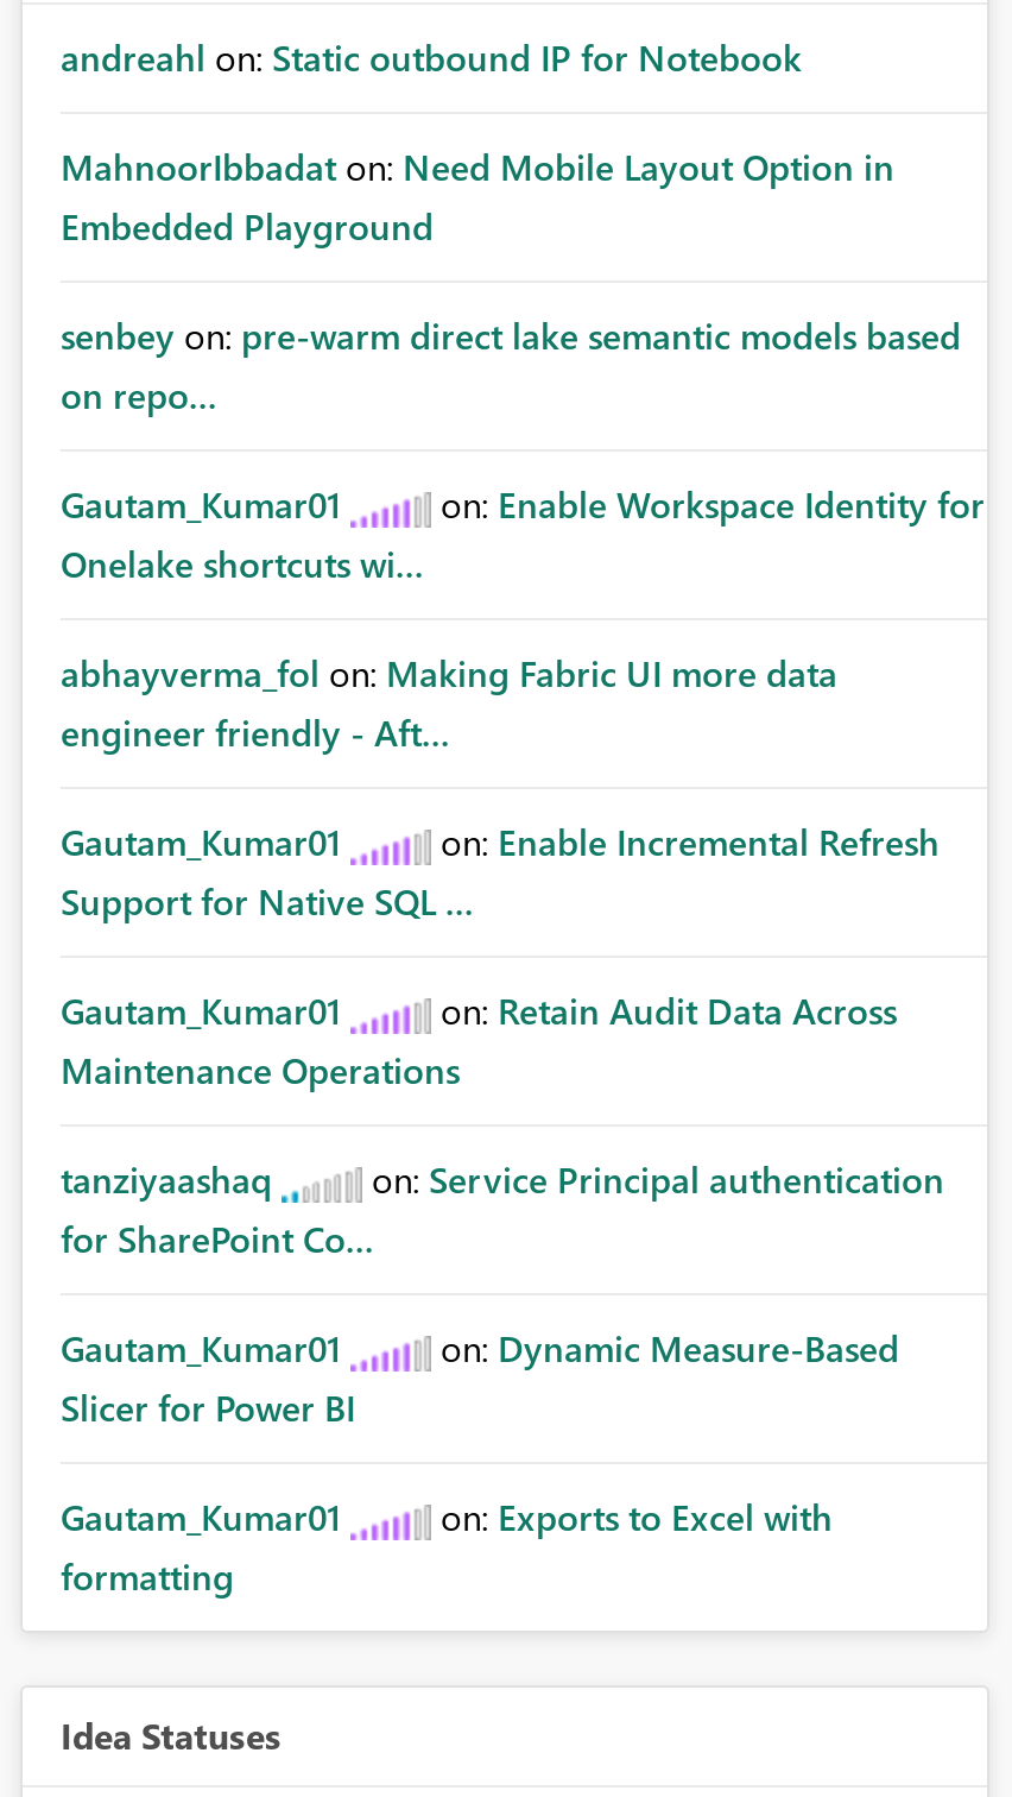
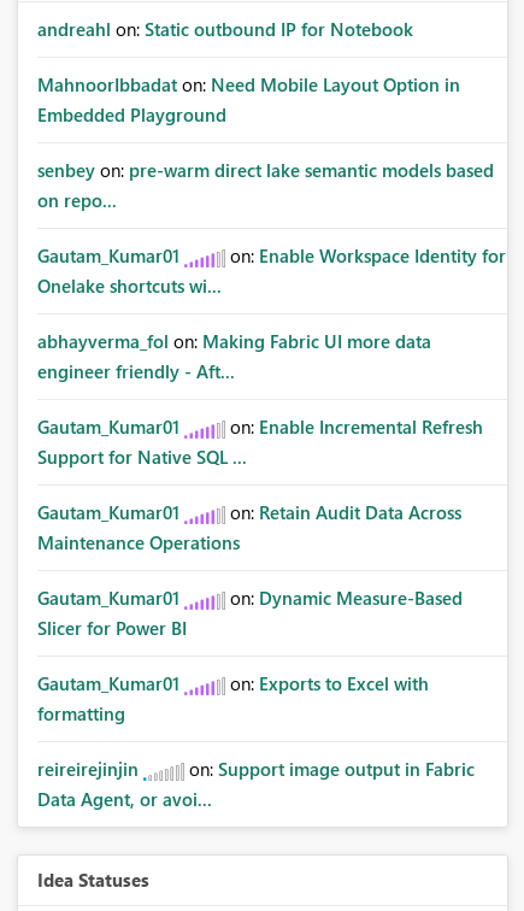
- tanziyaashaq
- on: Service Principal authentication
- for SharePoint Co...

moved up: Gautam_Kumar01 | on: Dynamic Measure-Based | Slicer for Power BI | Gautam_Kumar01 | on: Exports to Excel with | formatting

+ reireirejinjin
+ on: Support image output in Fabric
+ Data Agent, or avoi...
